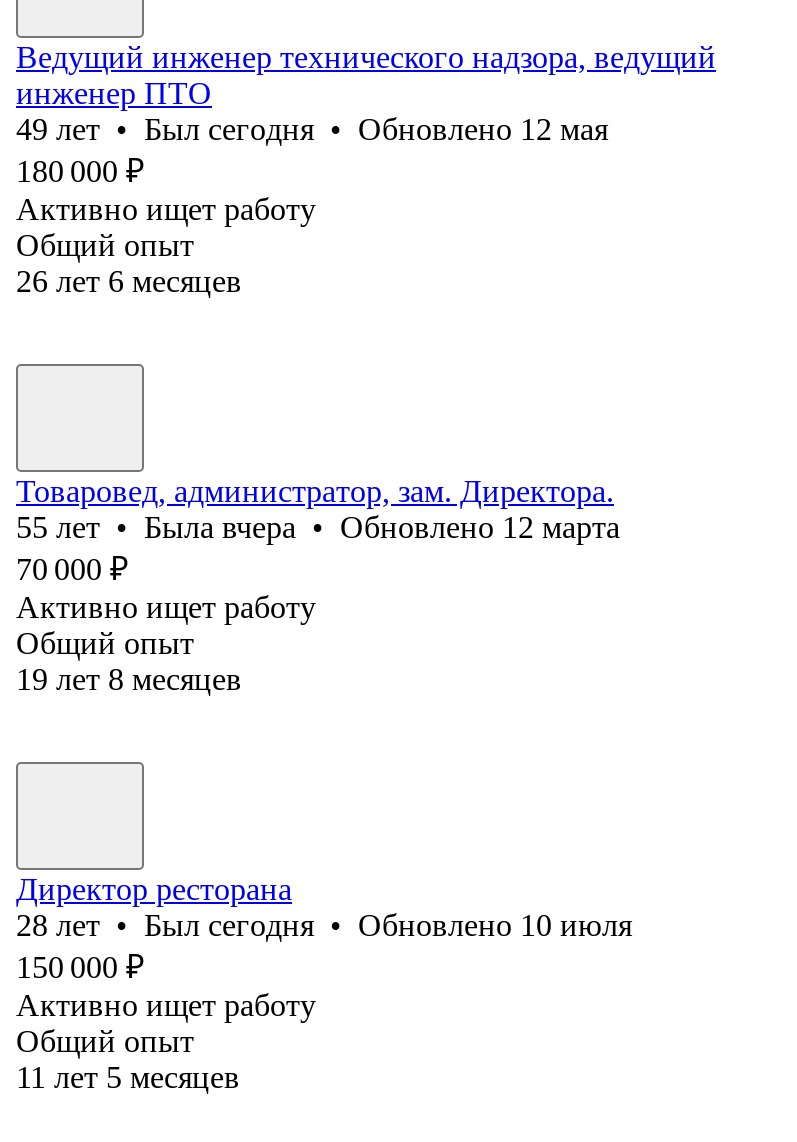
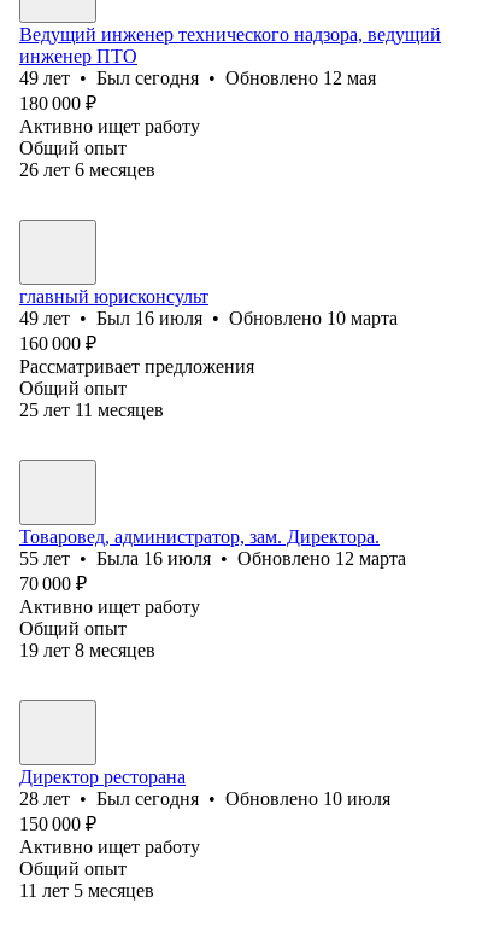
+ главный юрисконсульт
+ 49 лет • Был 16 июля • Обновлено 10 марта
+ 160 000 ₽
+ Рассматривает предложения
+ Общий опыт
+ 25 лет 11 месяцев

- 55 лет • Была вчера • Обновлено 12 марта
+ 55 лет • Была 16 июля • Обновлено 12 марта
